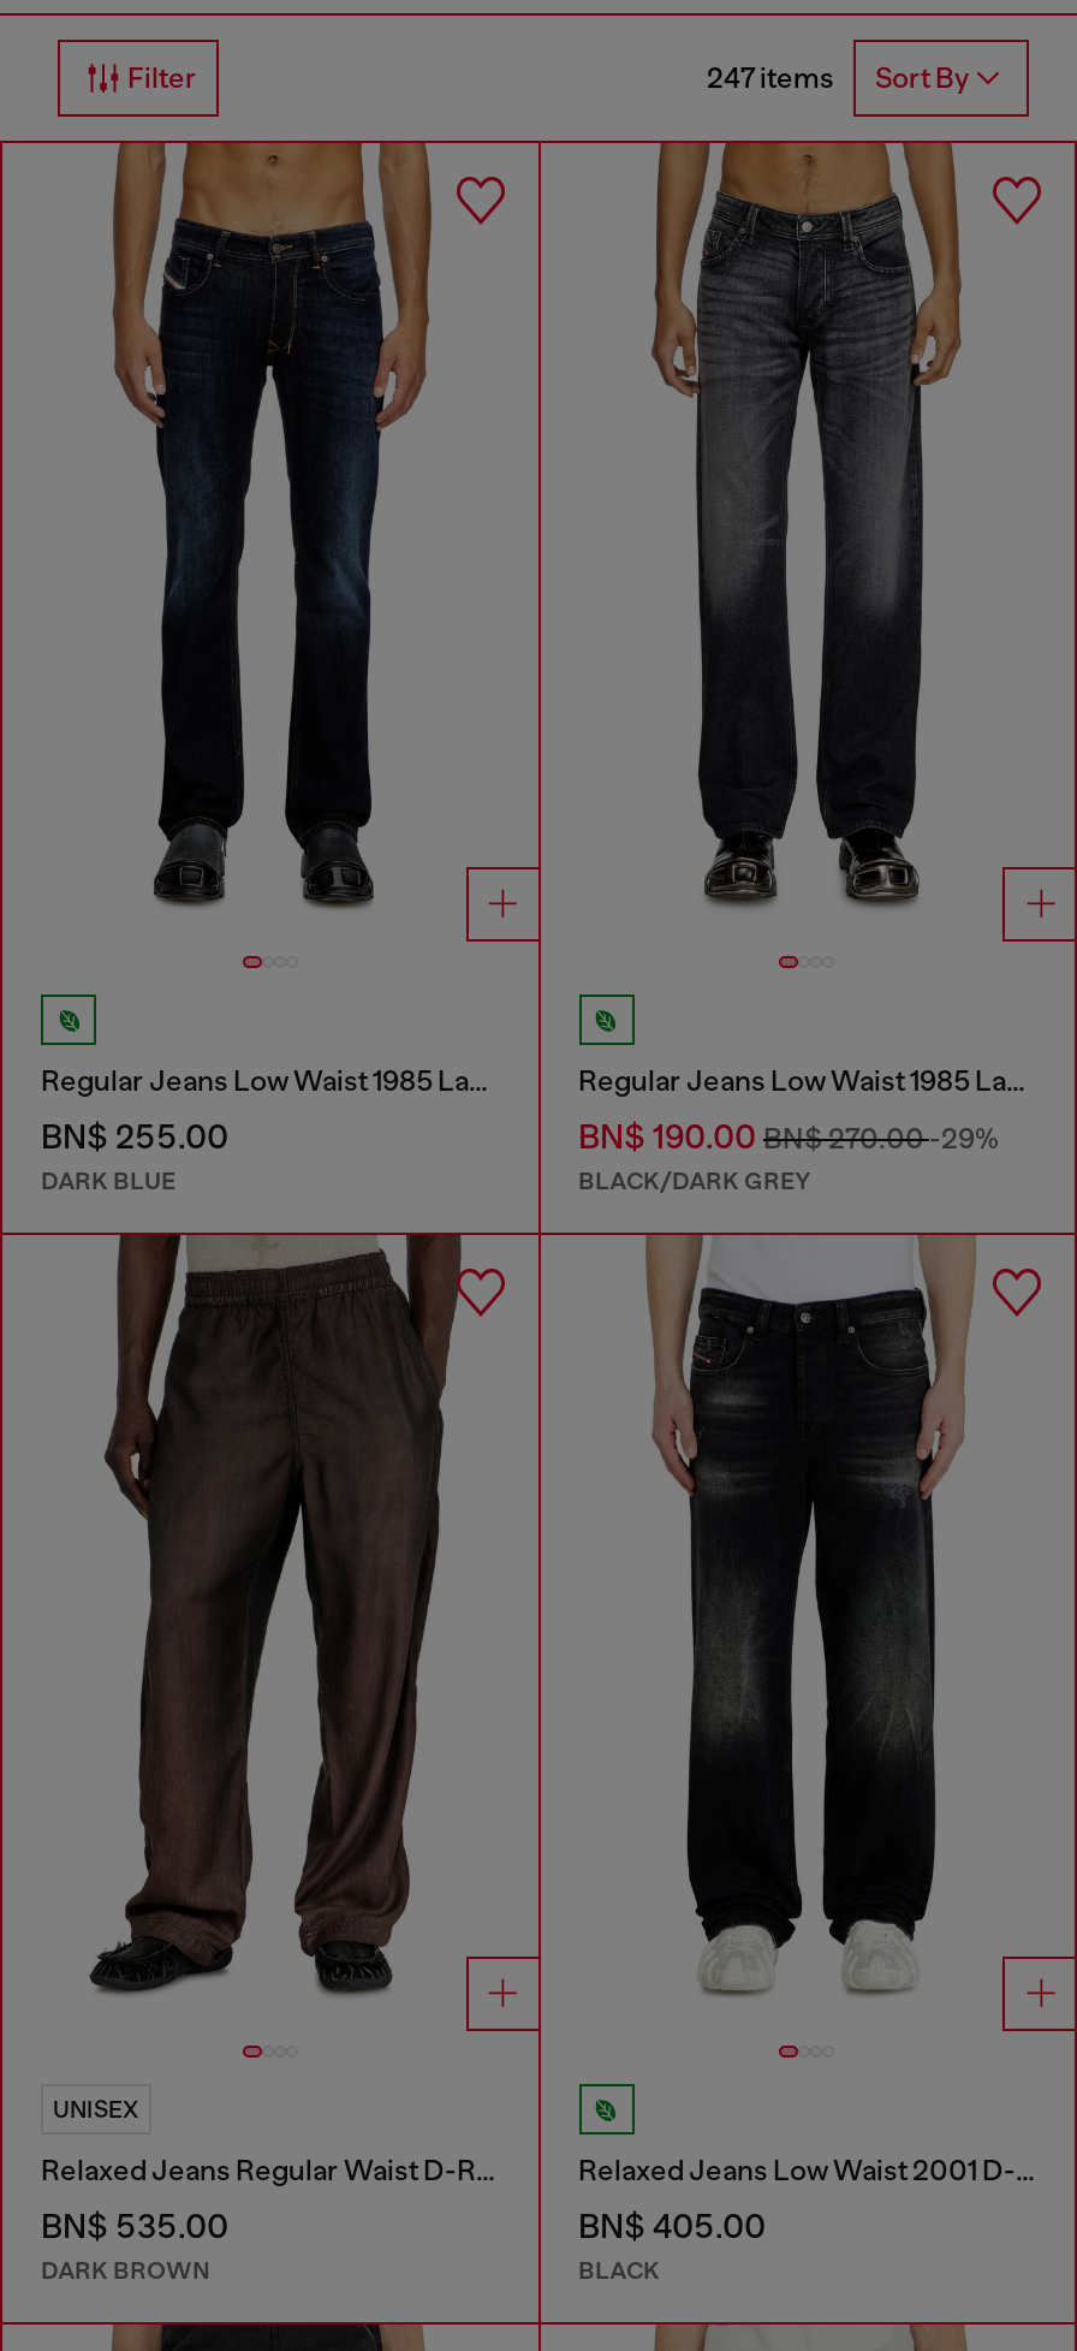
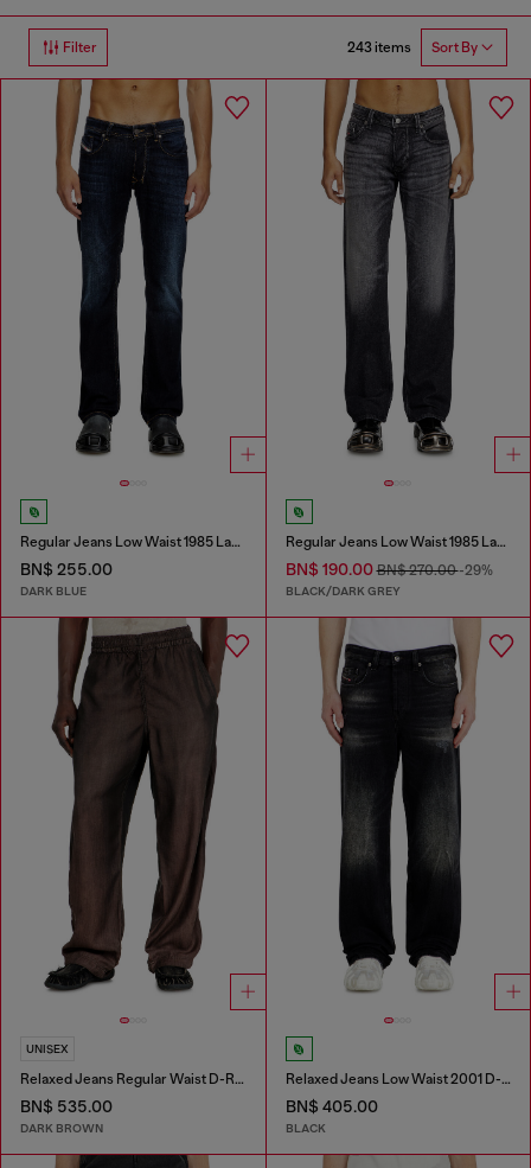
- 247 items Sort By
+ 243 items Sort By
